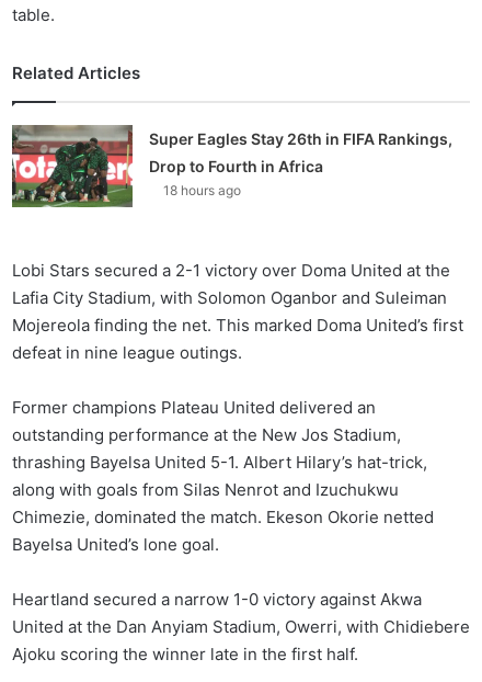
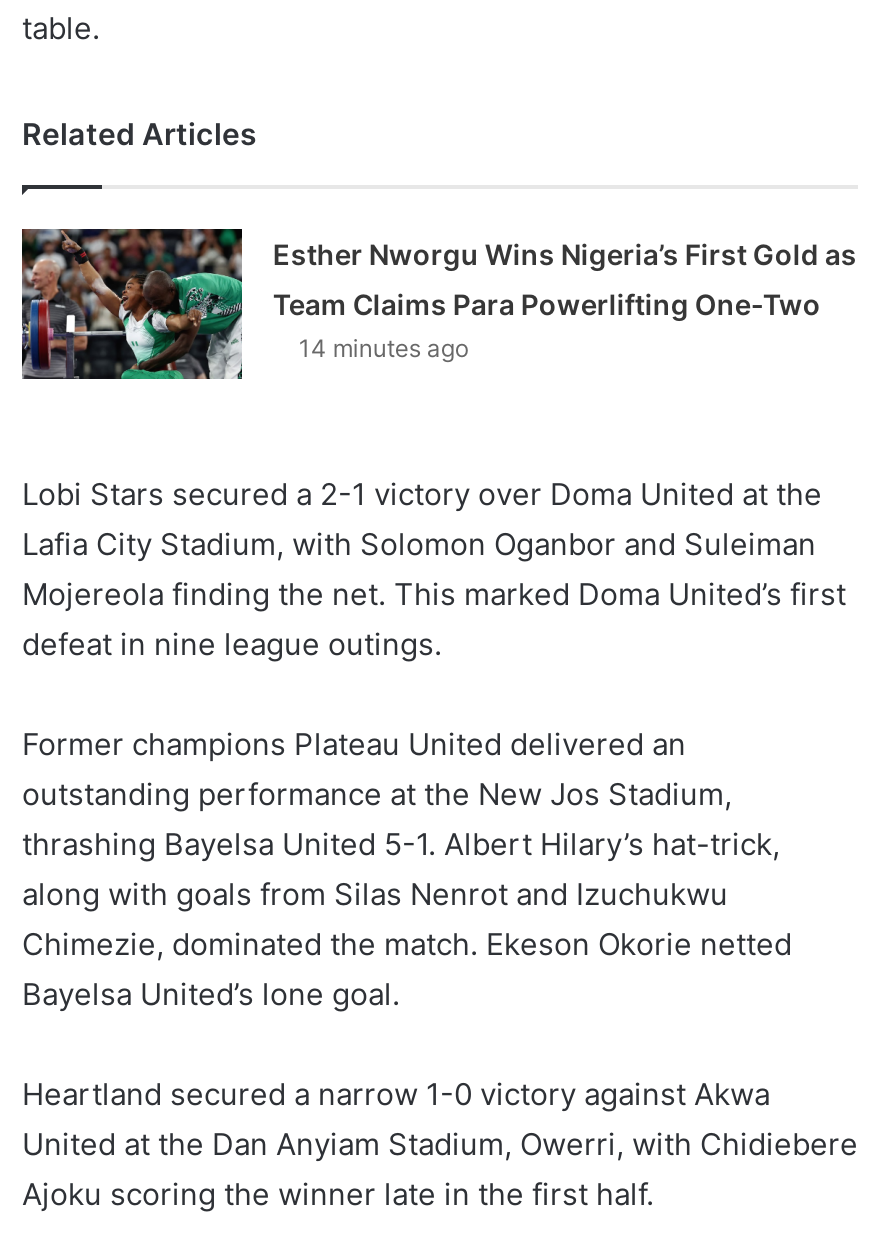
- [image]
- Super Eagles Stay 26th in FIFA Rankings,
+ [image]
+ Esther Nworgu Wins Nigeria’s First Gold as

- Drop to Fourth in Africa
- 18 hours ago
+ Team Claims Para Powerlifting One-Two
+ 14 minutes ago
